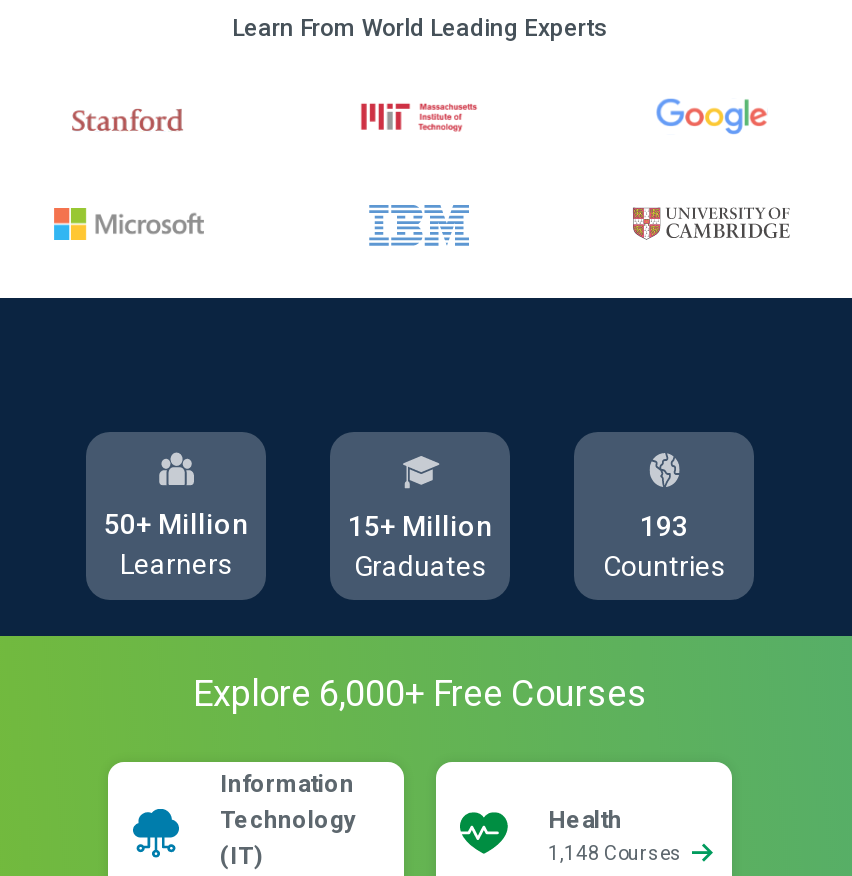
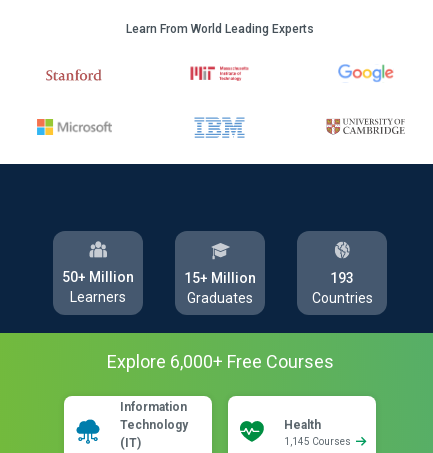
- 1,148 Courses
+ 1,145 Courses
